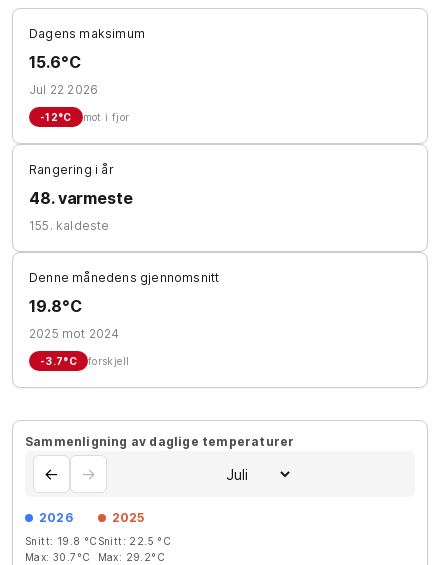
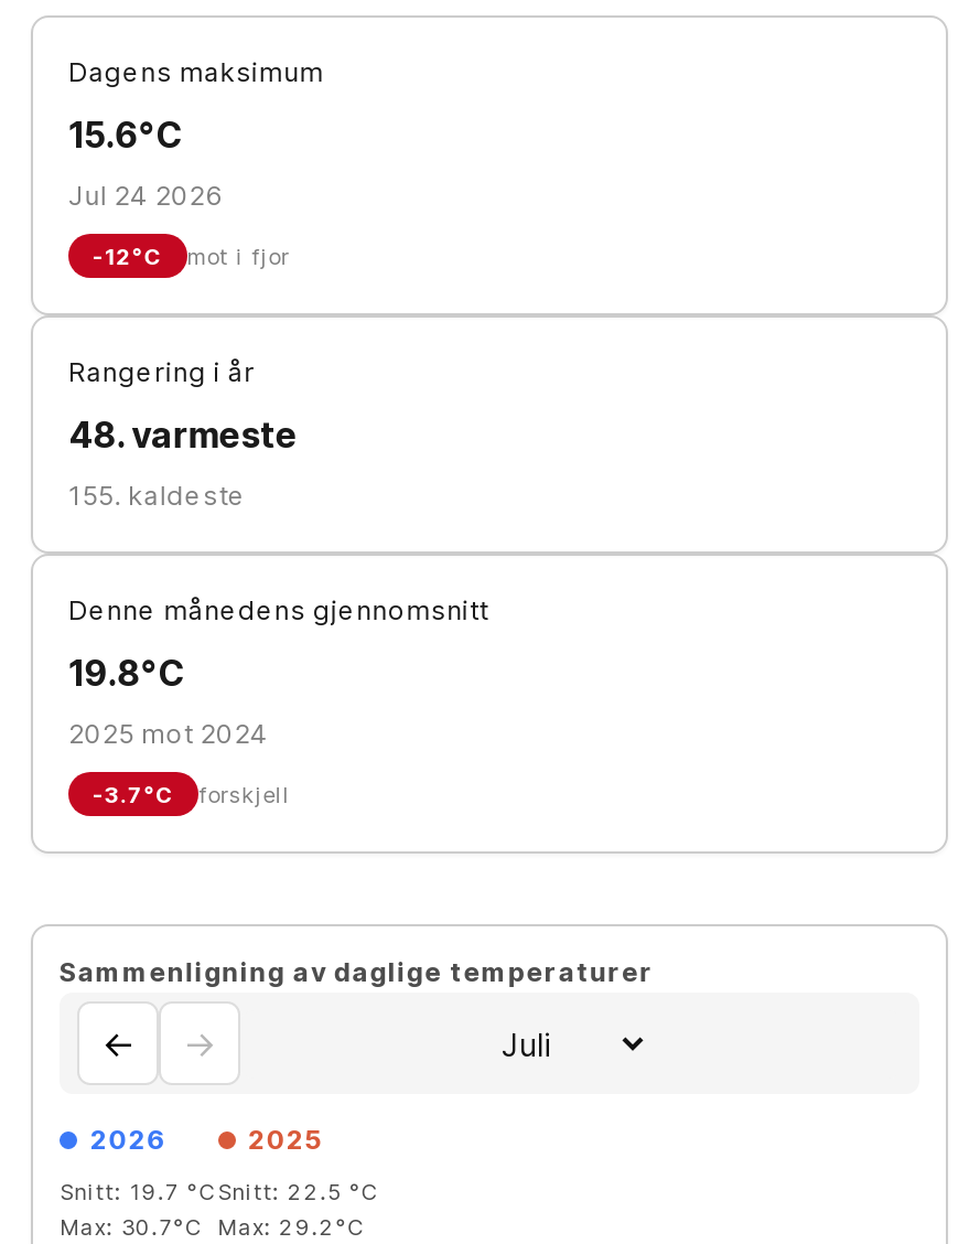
- Jul 22 2026
+ Jul 24 2026

- Snitt: 19.8 °C Snitt: 22.5 °C
+ Snitt: 19.7 °C Snitt: 22.5 °C
